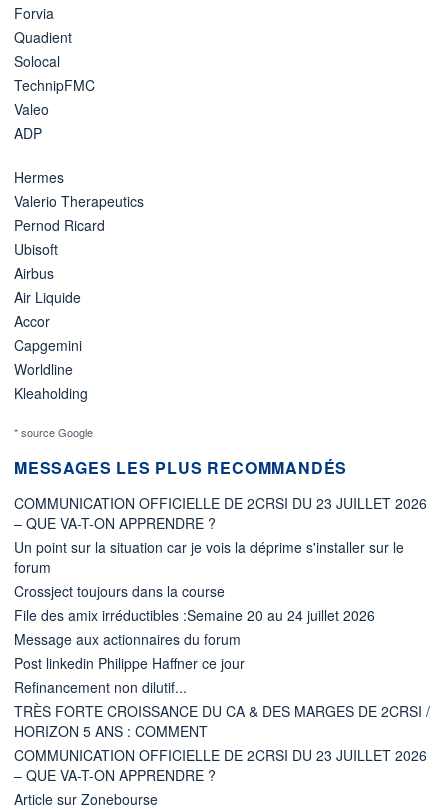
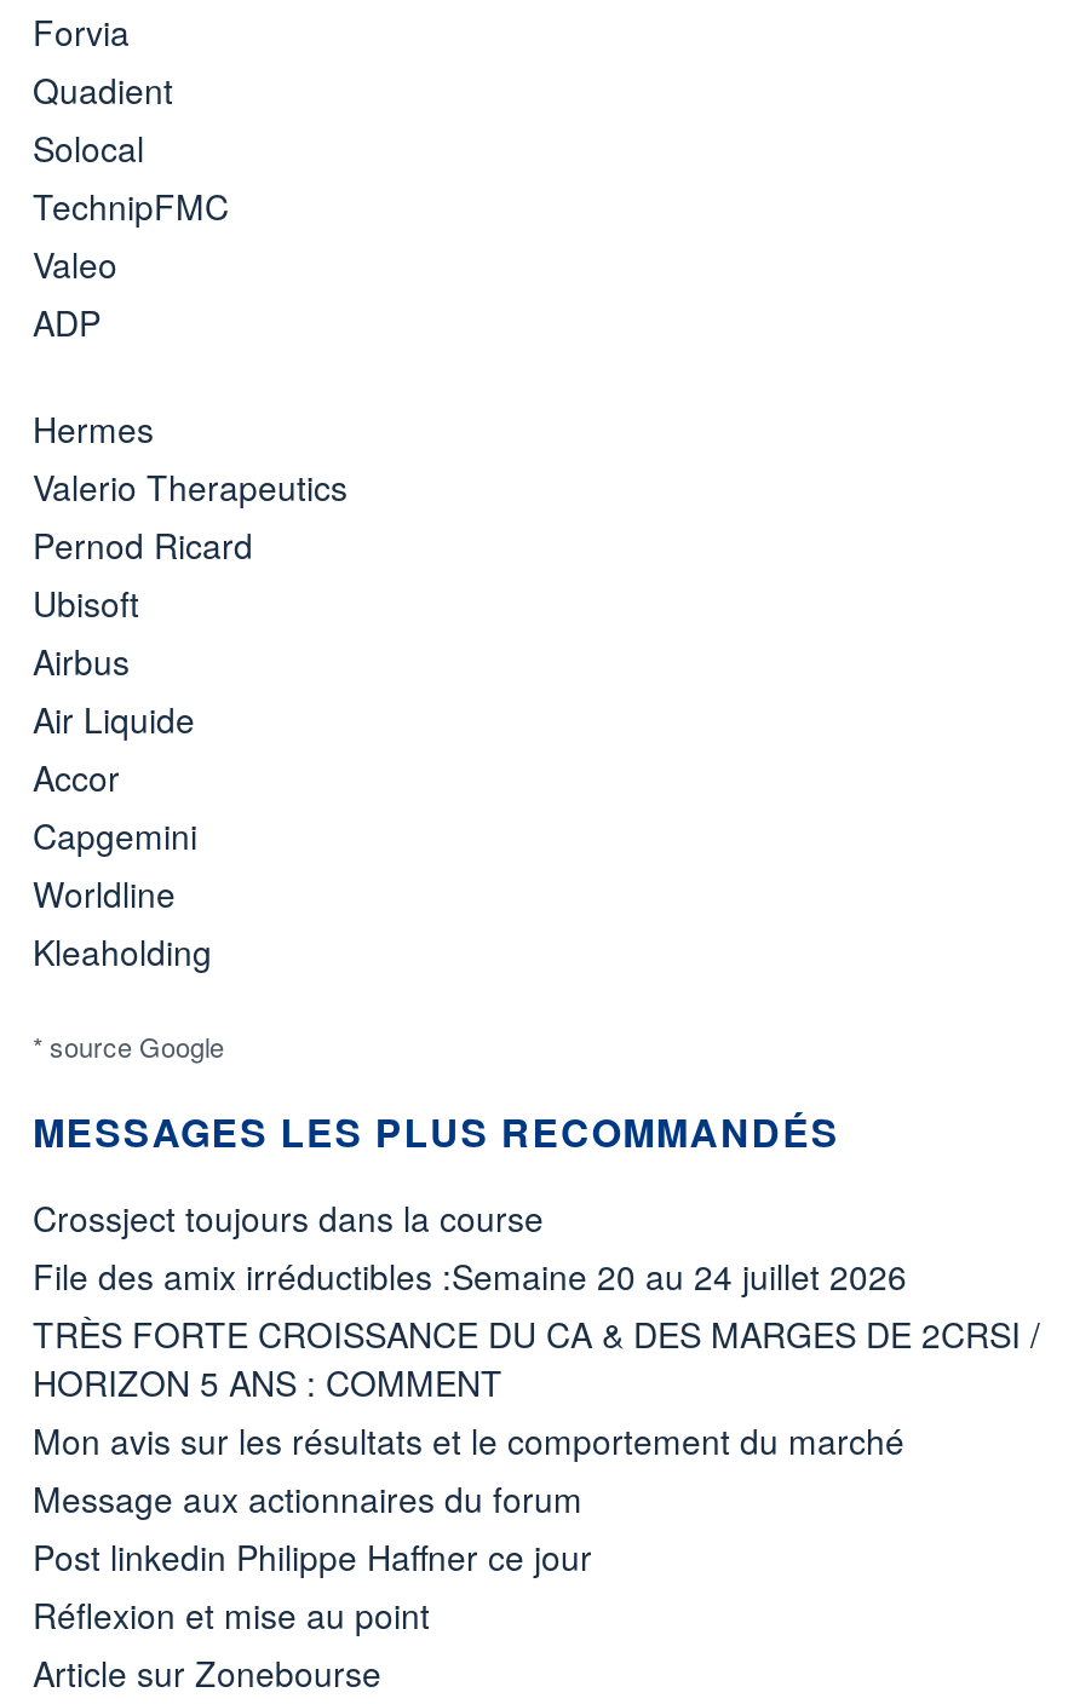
- COMMUNICATION OFFICIELLE DE 2CRSI DU 23 JUILLET 2026
- – QUE VA-T-ON APPRENDRE ?
- Un point sur la situation car je vois la déprime s'installer sur le
- forum

+ Mon avis sur les résultats et le comportement du marché

- Refinancement non dilutif...
- COMMUNICATION OFFICIELLE DE 2CRSI DU 23 JUILLET 2026
- – QUE VA-T-ON APPRENDRE ?
+ Réflexion et mise au point

moved up: TRÈS FORTE CROISSANCE DU CA & DES MARGES DE 2CRSI / | HORIZON 5 ANS : COMMENT
